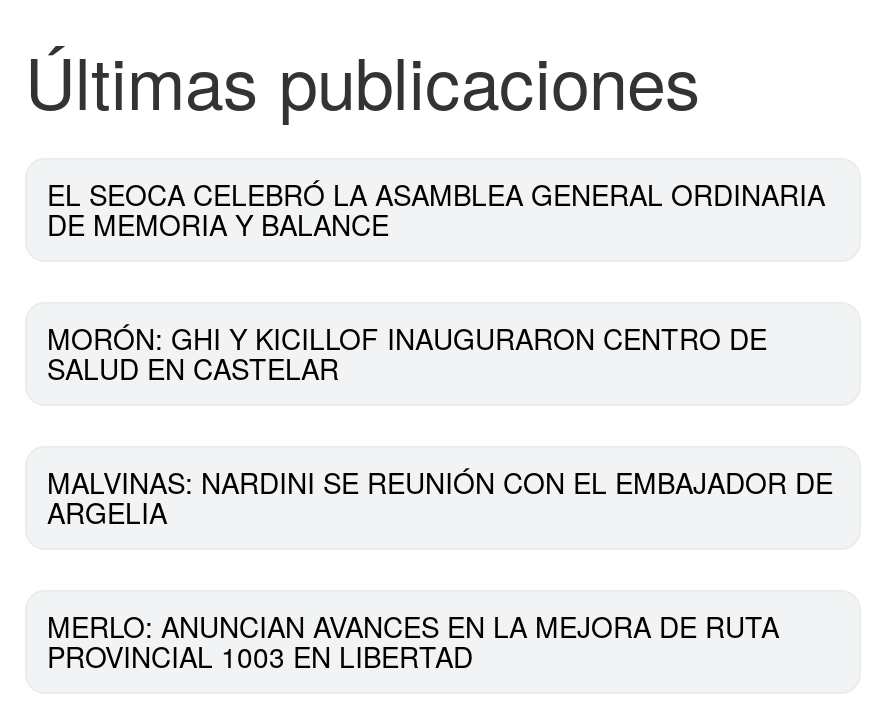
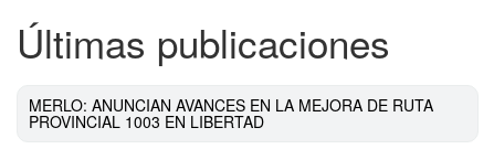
- EL SEOCA CELEBRÓ LA ASAMBLEA GENERAL ORDINARIA
- DE MEMORIA Y BALANCE
- MORÓN: GHI Y KICILLOF INAUGURARON CENTRO DE
- SALUD EN CASTELAR
- MALVINAS: NARDINI SE REUNIÓN CON EL EMBAJADOR DE
- ARGELIA
